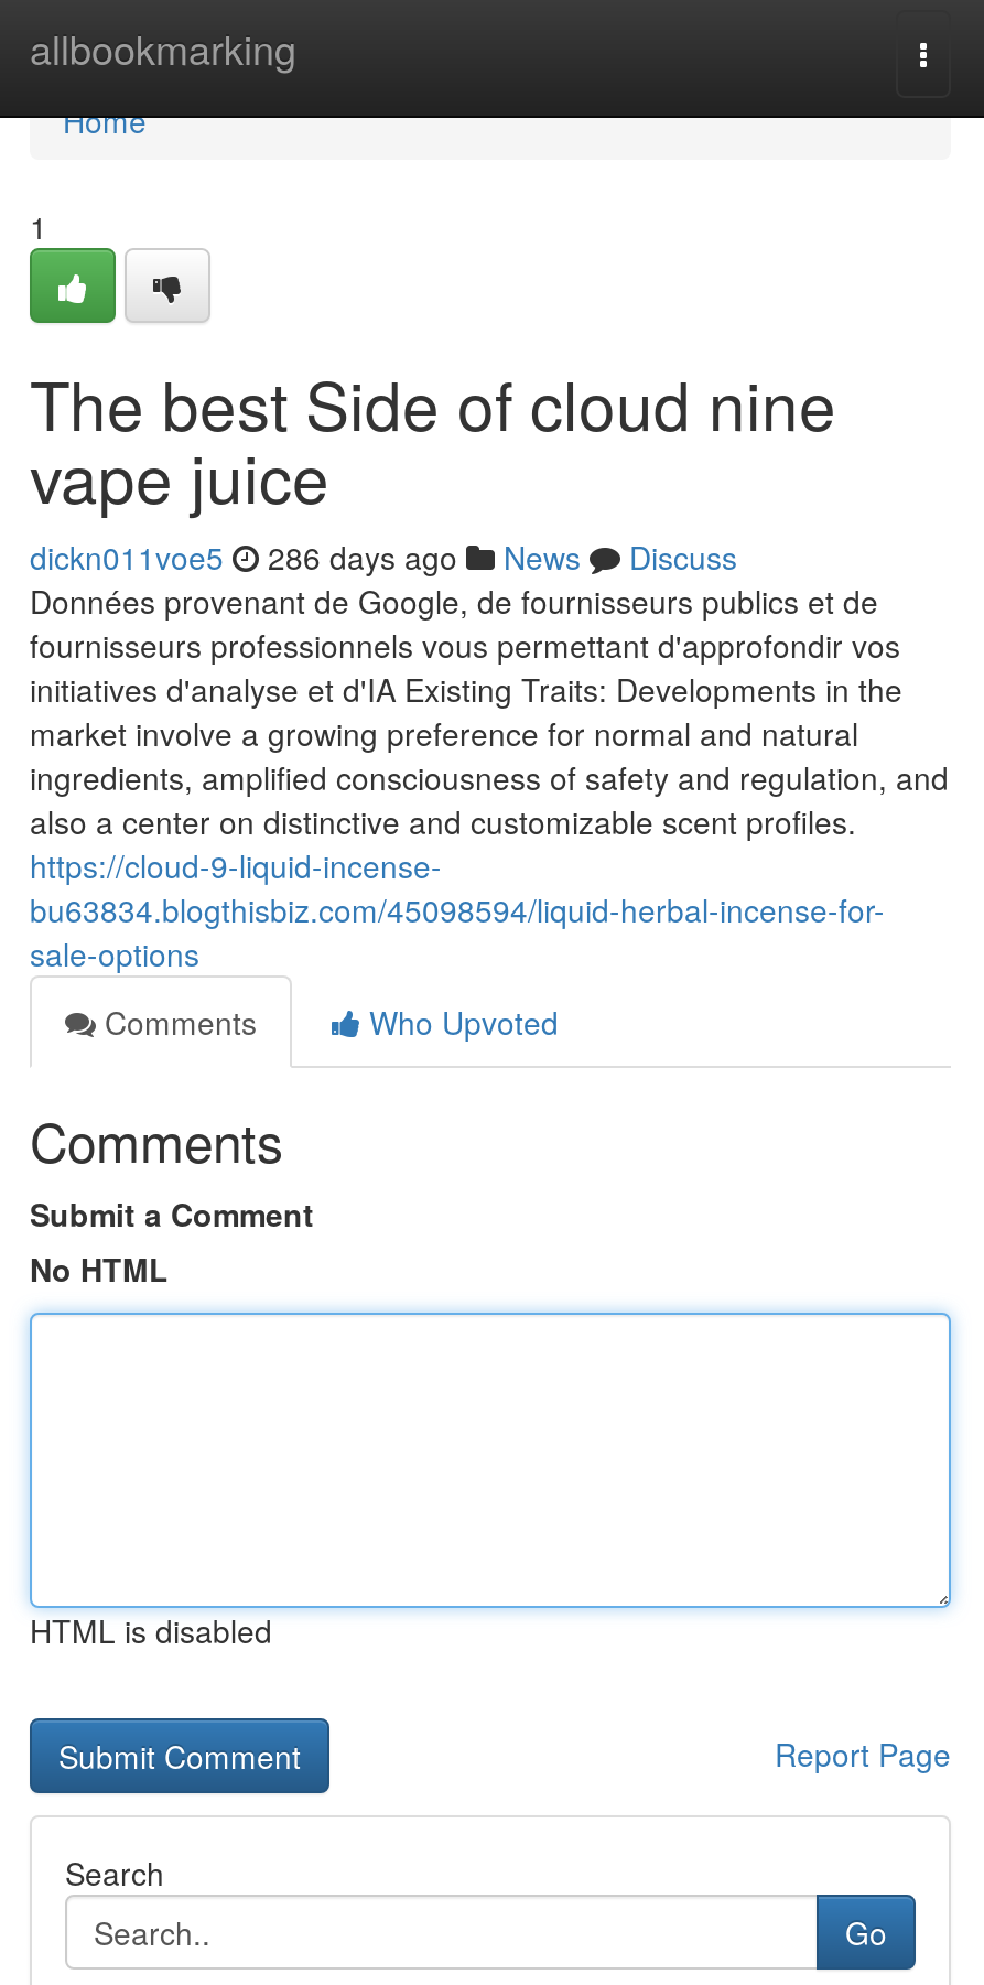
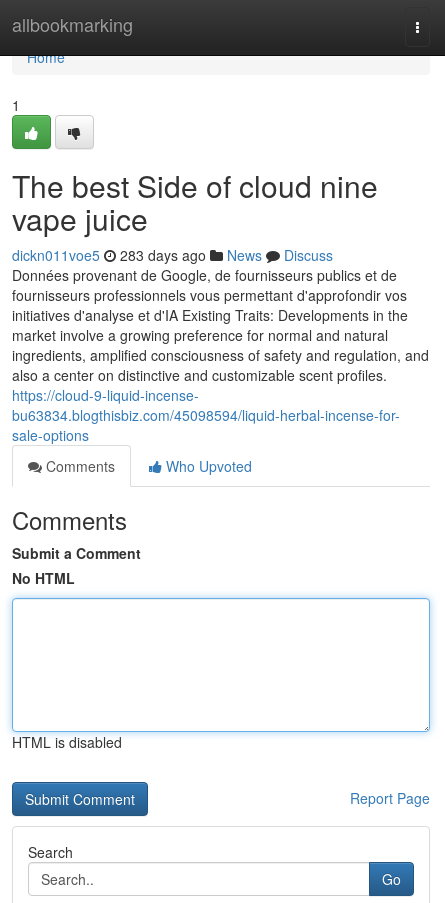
- dickn011voe5 286 days ago News Discuss
+ dickn011voe5 283 days ago News Discuss
